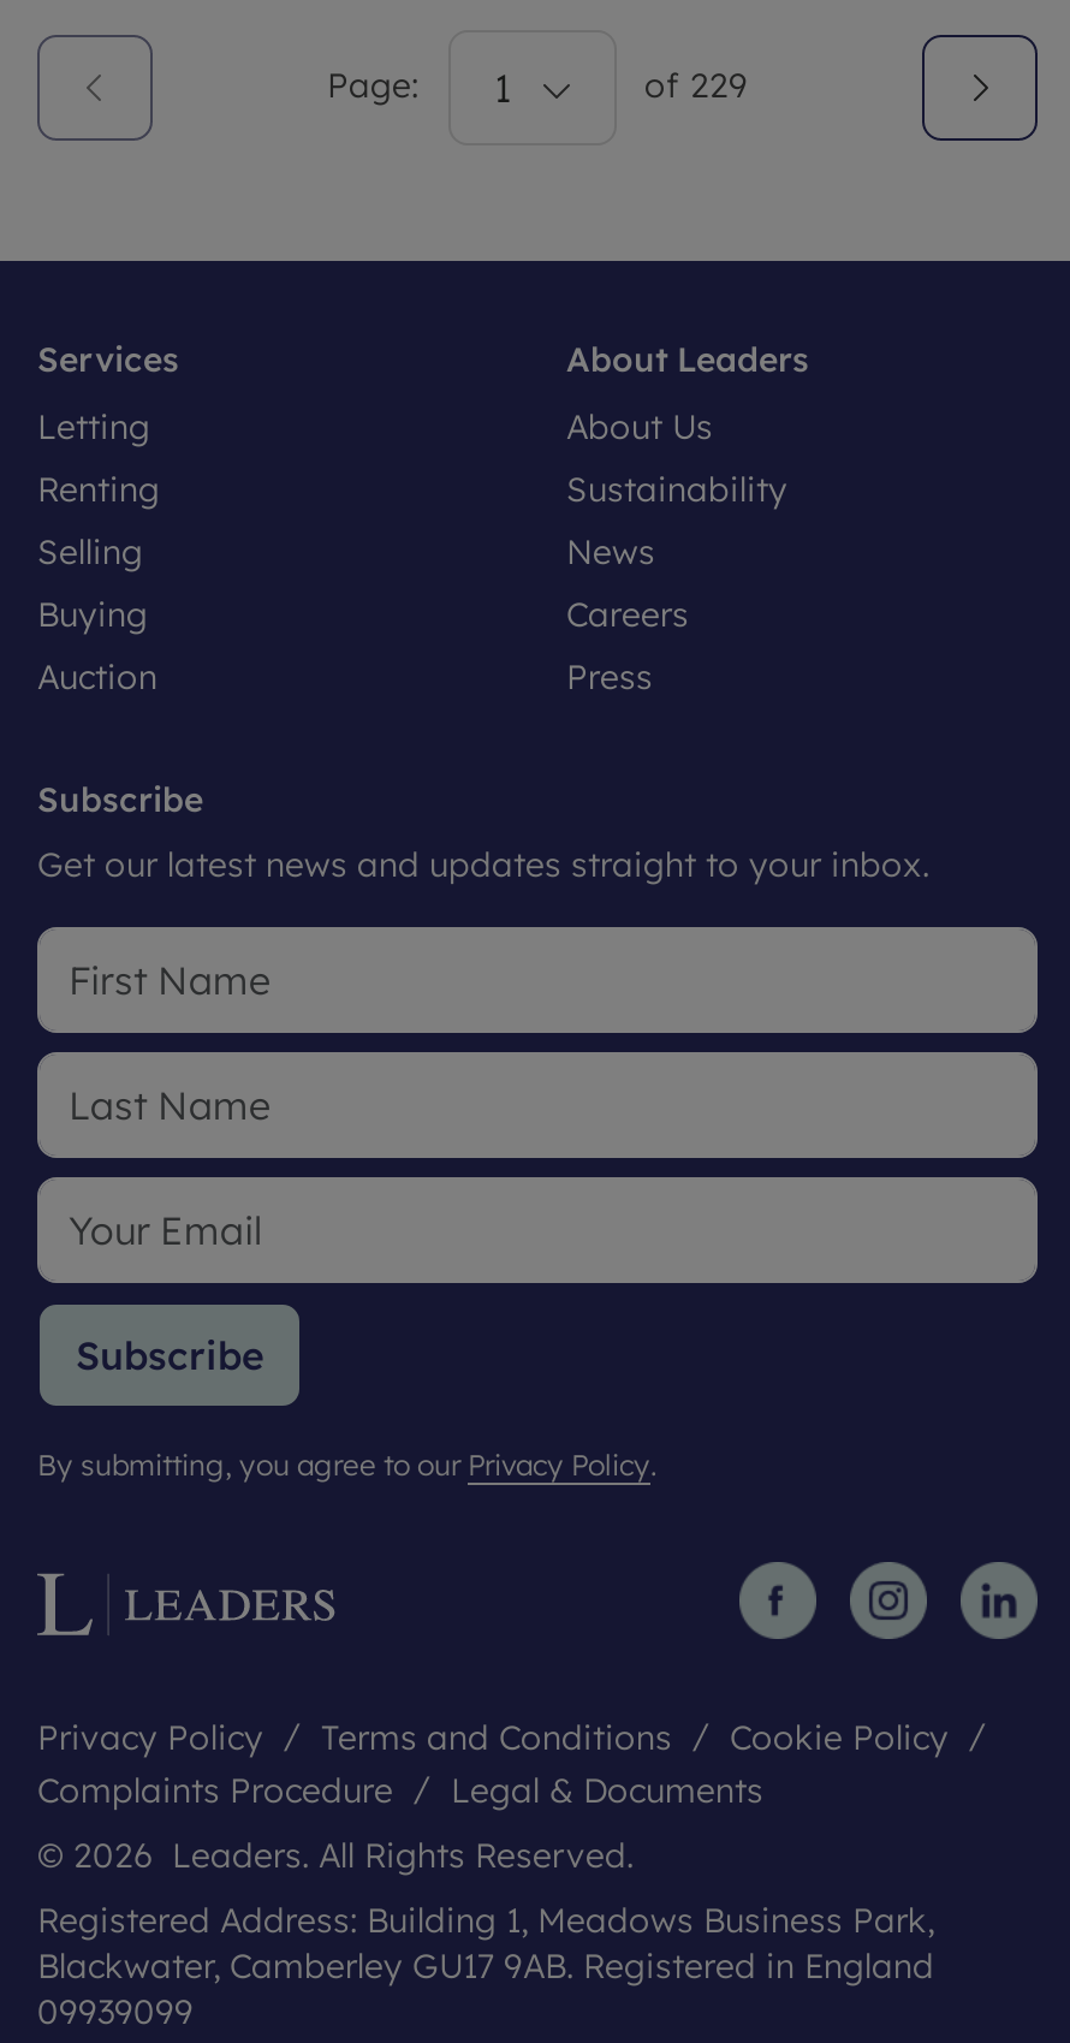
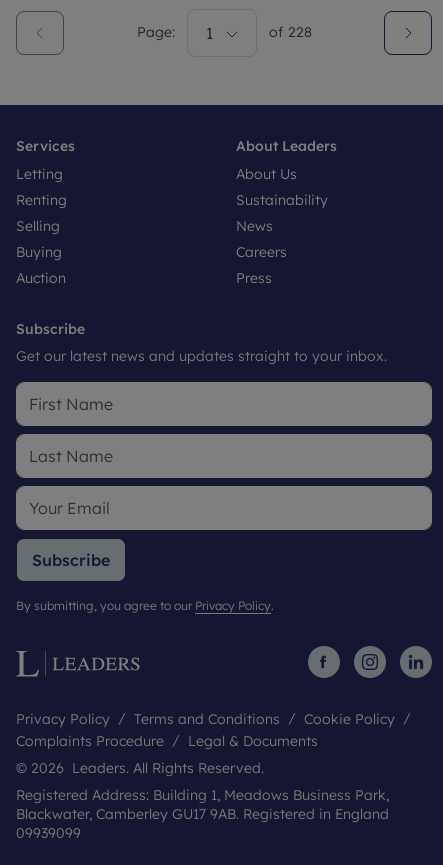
- of 229
+ of 228
